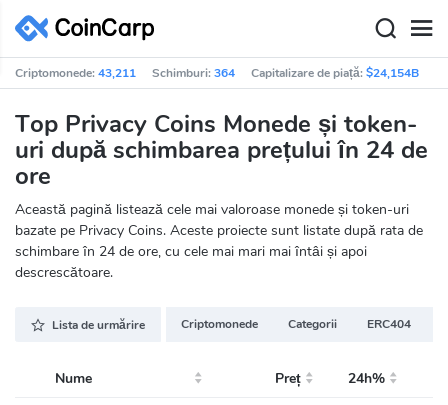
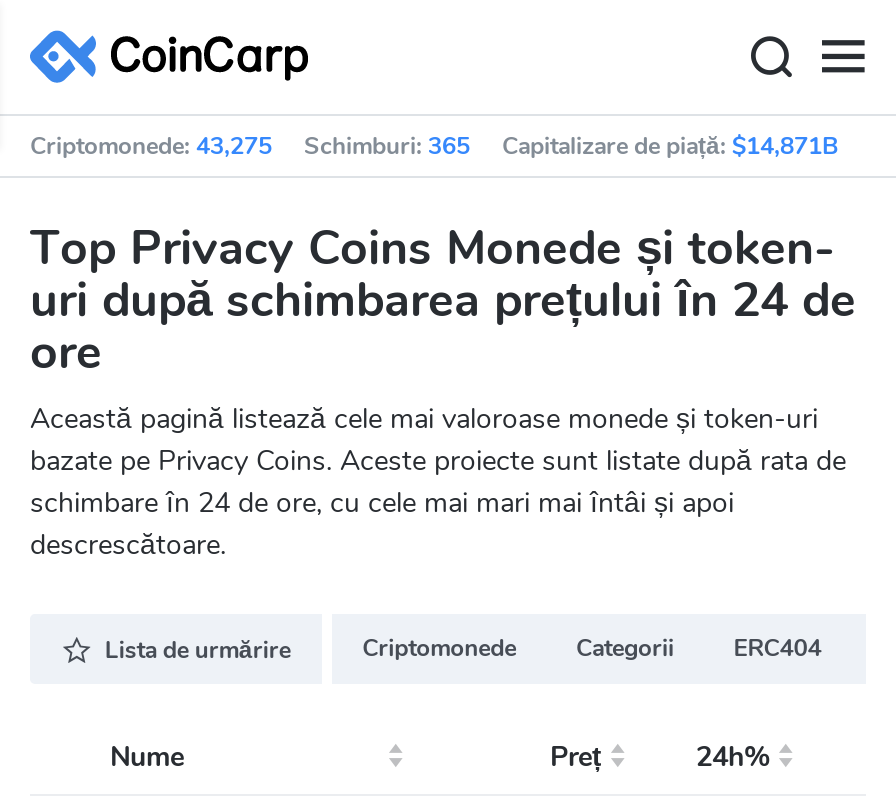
- Criptomonede: 43,211
+ Criptomonede: 43,275

- Schimburi: 364
+ Schimburi: 365

- Capitalizare de piață: $24,154B
+ Capitalizare de piață: $14,871B
